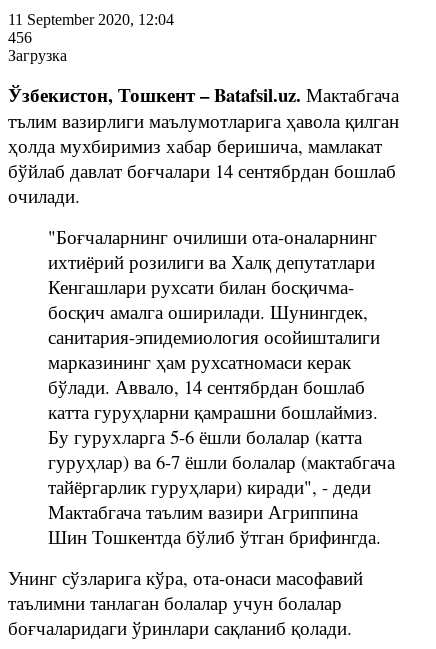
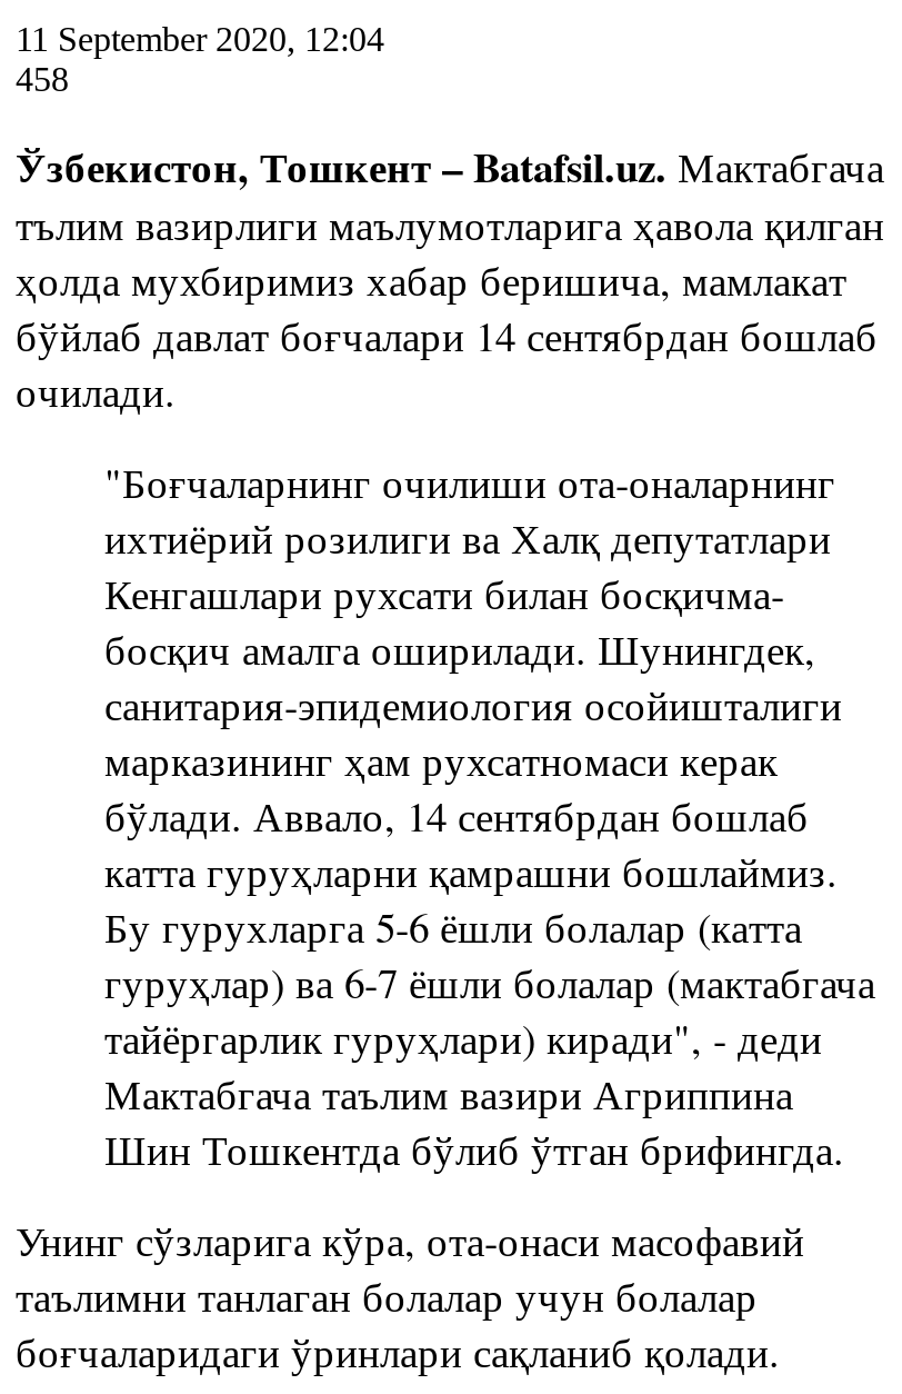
- 456
- Загрузка
+ 458
